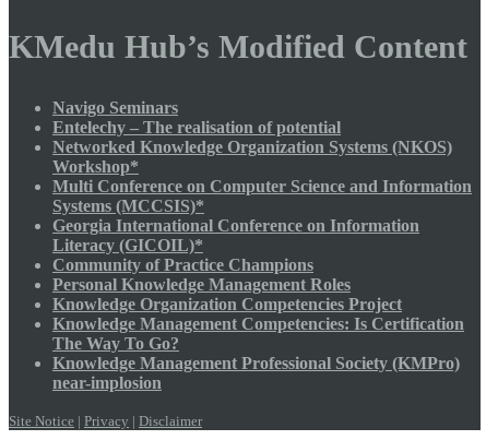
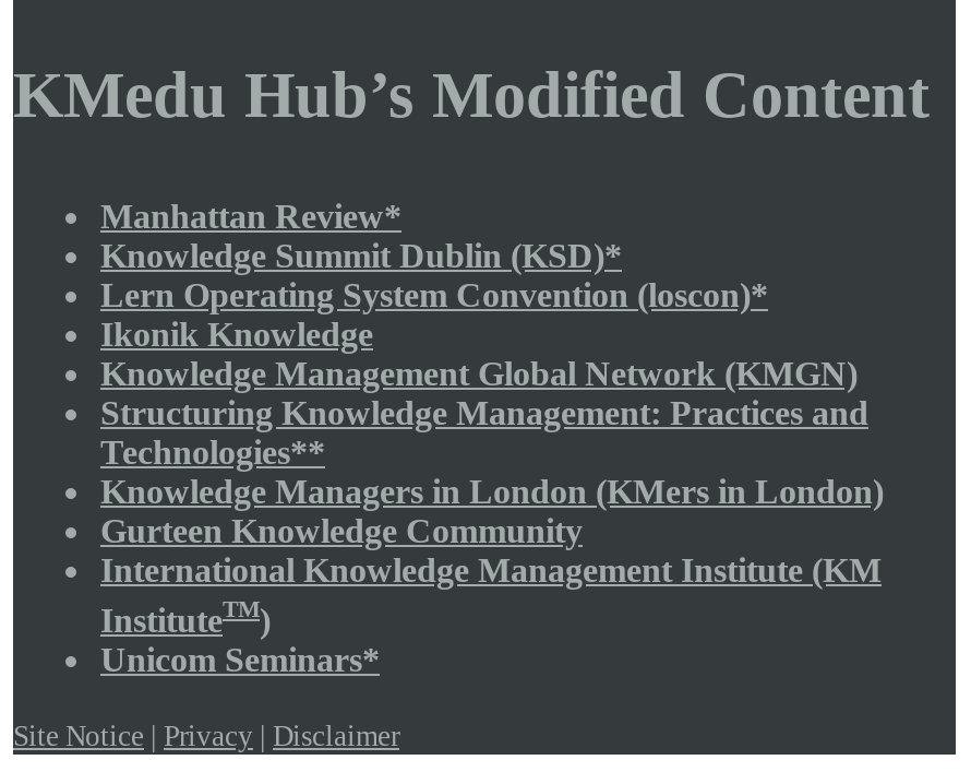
- Navigo Seminars
- Entelechy – The realisation of potential
- Networked Knowledge Organization Systems (NKOS)
- Workshop*
- Multi Conference on Computer Science and Information
- Systems (MCCSIS)*
- Georgia International Conference on Information
- Literacy (GICOIL)*
- Community of Practice Champions
- Personal Knowledge Management Roles
- Knowledge Organization Competencies Project
- Knowledge Management Competencies: Is Certification
- The Way To Go?
- Knowledge Management Professional Society (KMPro)
- near-implosion
+ Manhattan Review*
+ Knowledge Summit Dublin (KSD)*
+ Lern Operating System Convention (loscon)*
+ Ikonik Knowledge
+ Knowledge Management Global Network (KMGN)
+ Structuring Knowledge Management: Practices and
+ Technologies**
+ Knowledge Managers in London (KMers in London)
+ Gurteen Knowledge Community
+ International Knowledge Management Institute (KM
+ InstituteTM)
+ Unicom Seminars*
